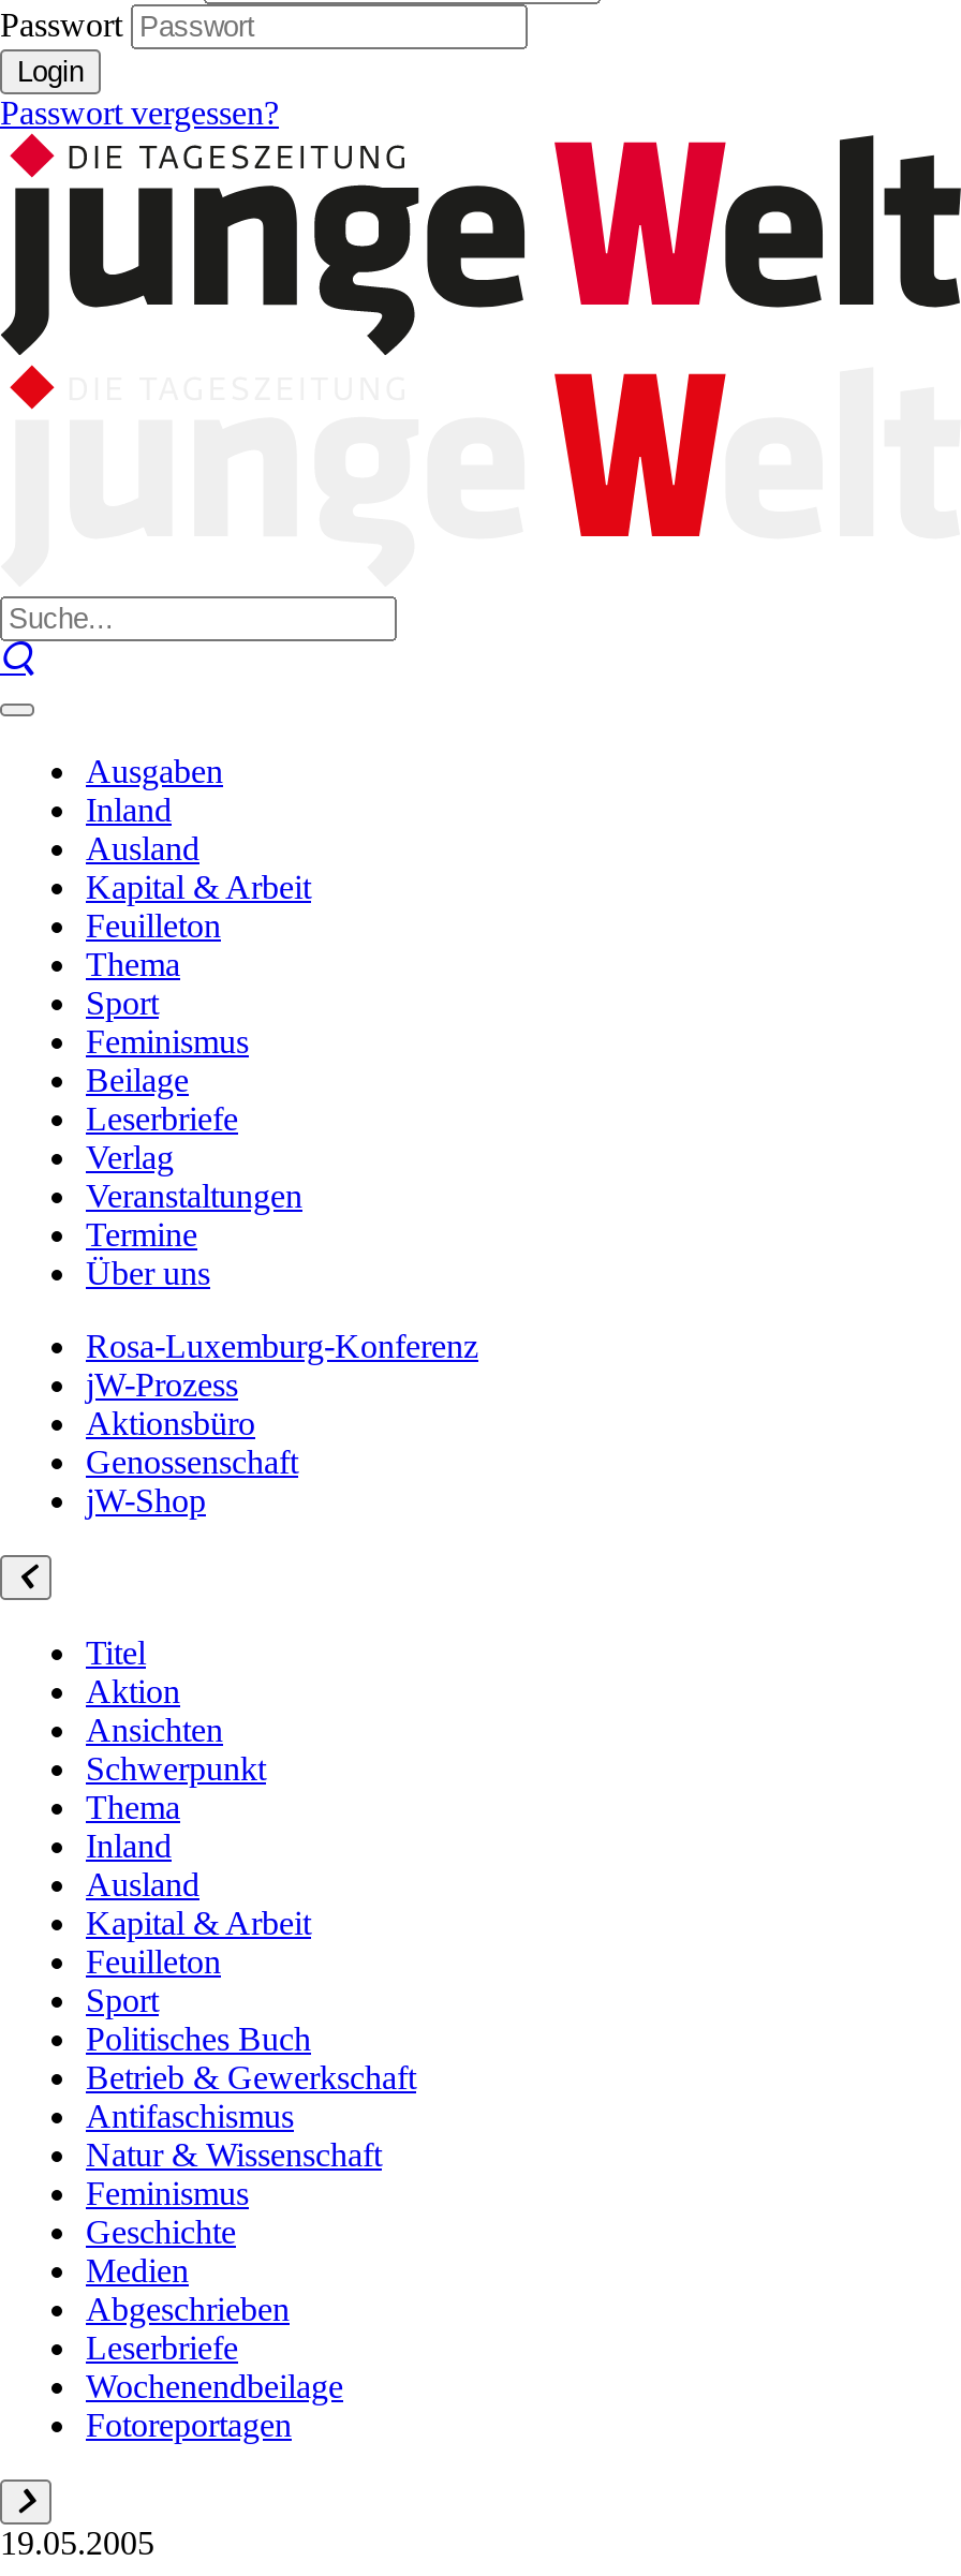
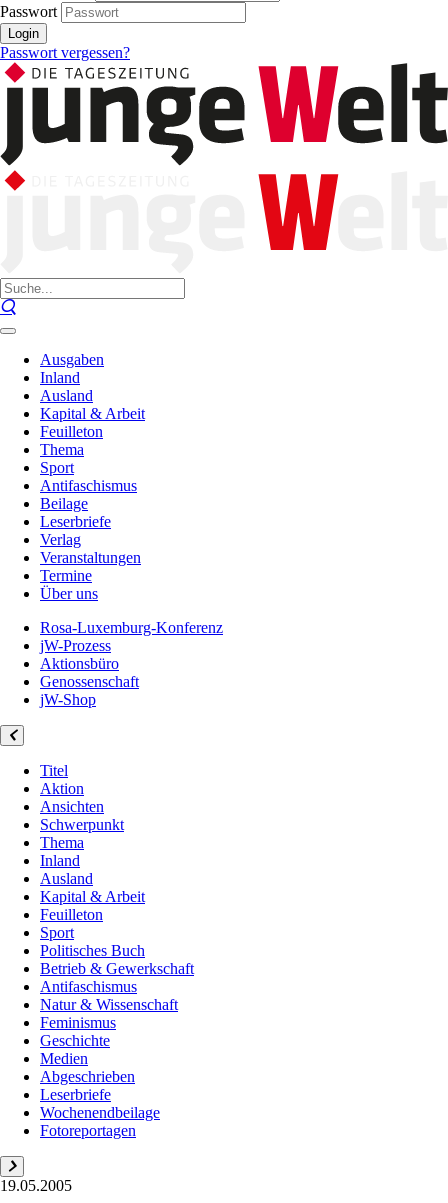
- Feminismus
+ Antifaschismus
